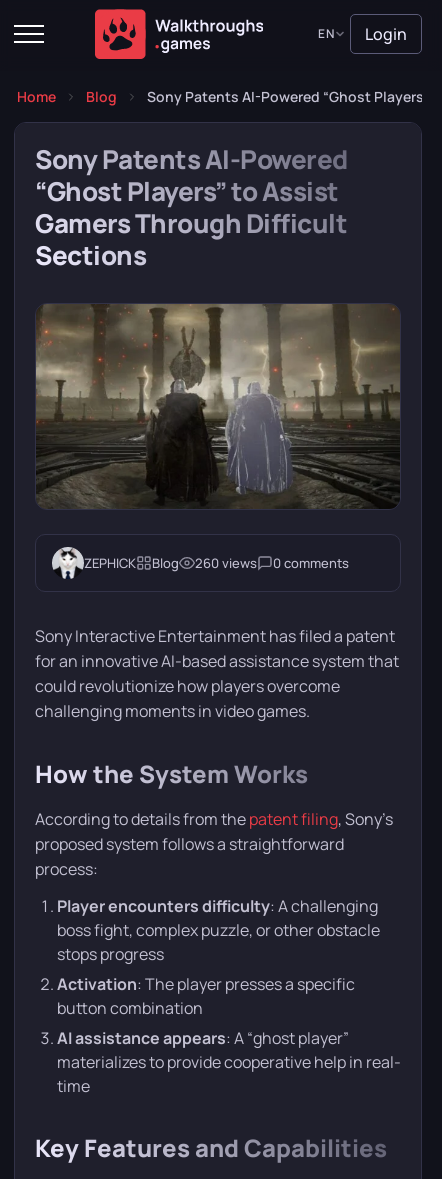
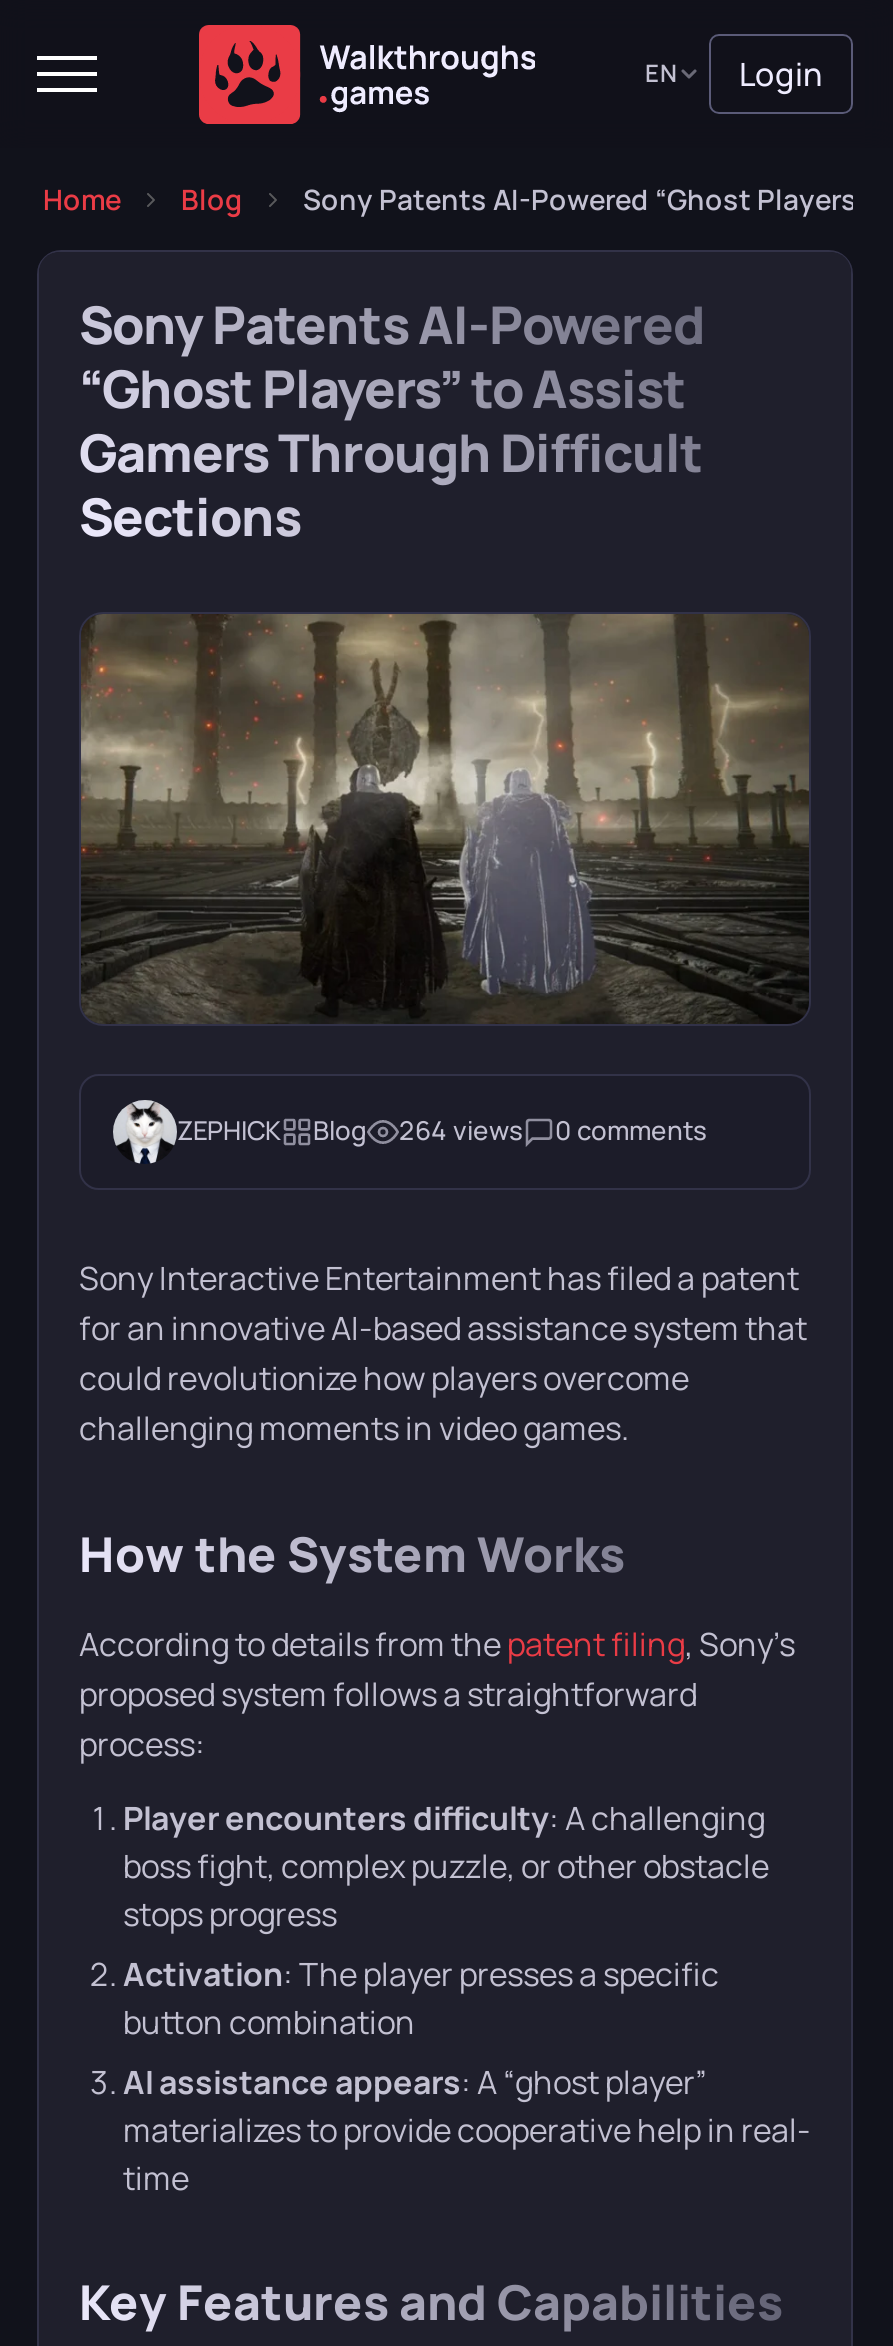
- ZEPHICK Blog 260 views 0 comments
+ ZEPHICK Blog 264 views 0 comments
